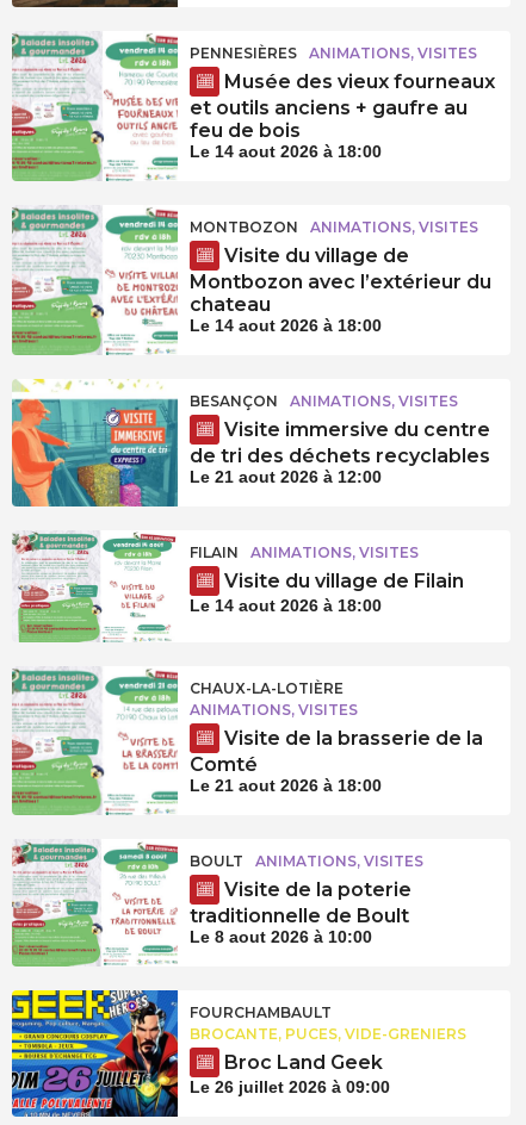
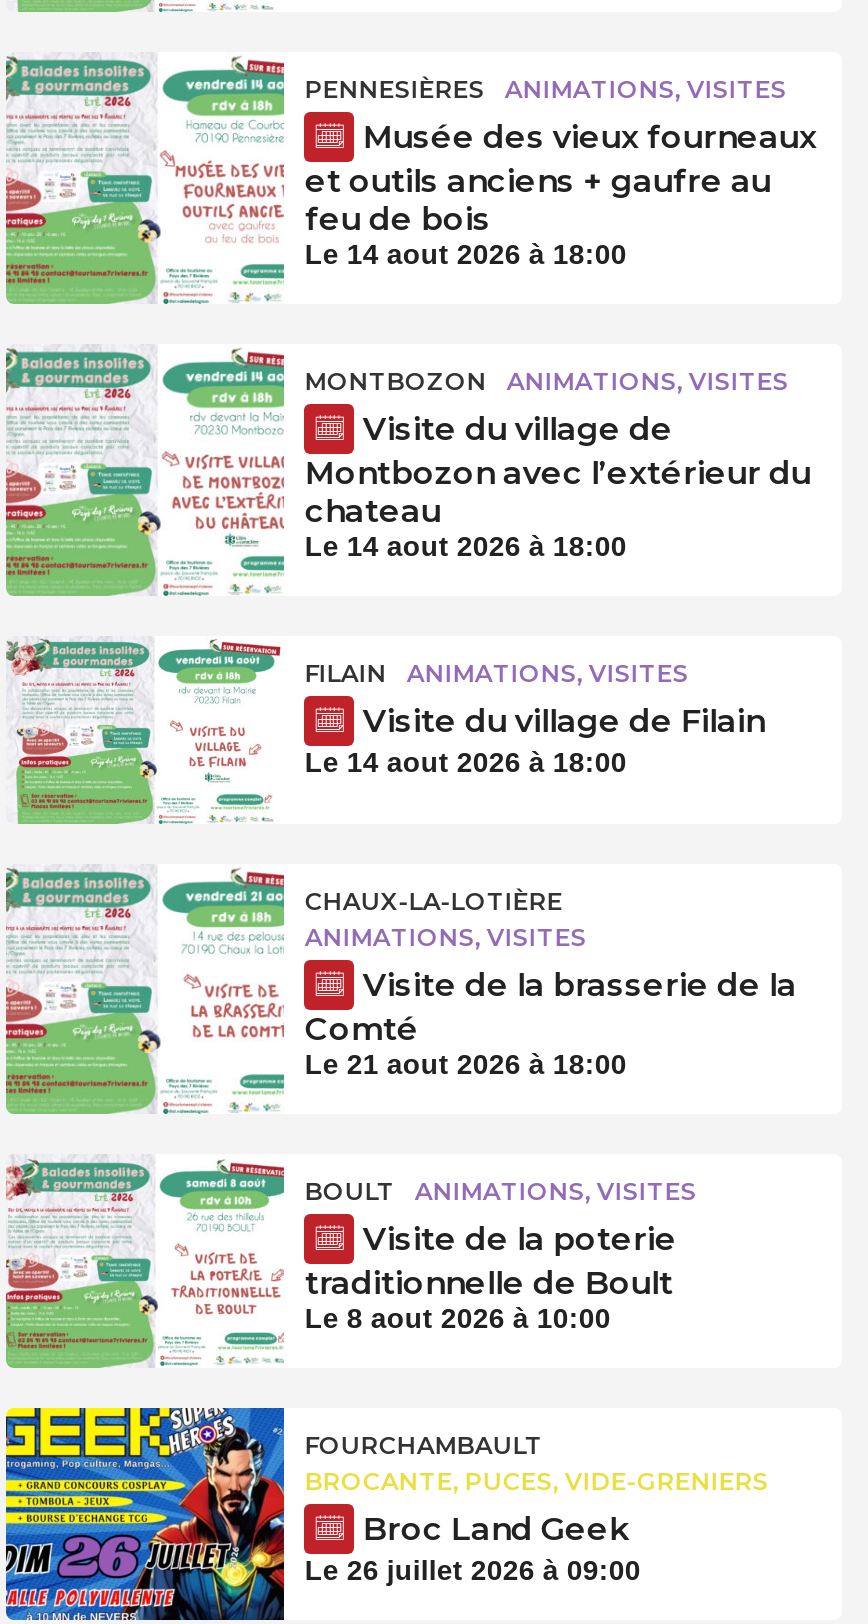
- [image]
- BESANÇON
- ANIMATIONS, VISITES
- Visite immersive du centre
- de tri des déchets recyclables
- Le 21 aout 2026 à 12:00
